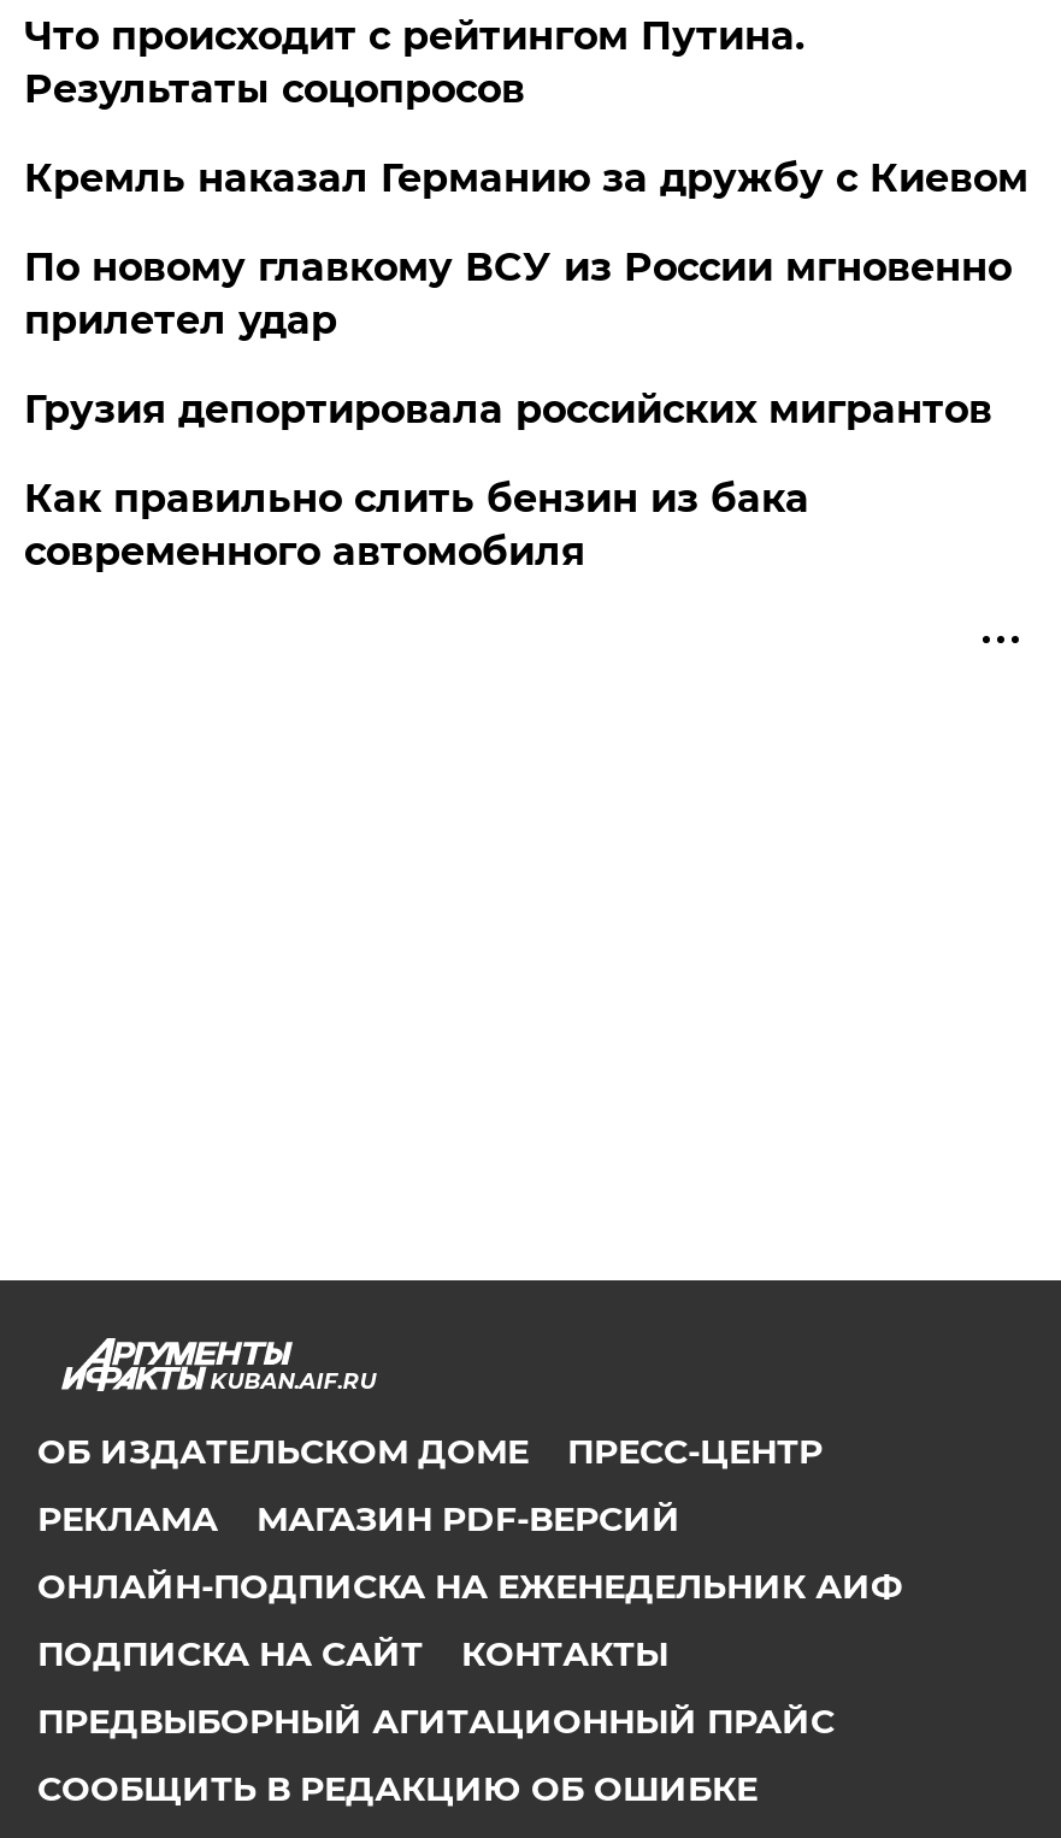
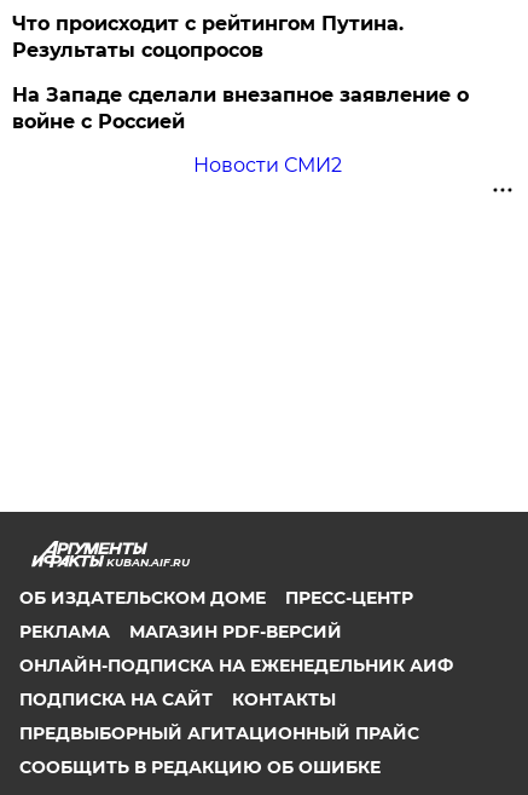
- Кремль наказал Германию за дружбу с Киевом
- По новому главкому ВСУ из России мгновенно
- прилетел удар
- Грузия депортировала российских мигрантов
- Как правильно слить бензин из бака
- современного автомобиля
+ На Западе сделали внезапное заявление о
+ войне с Россией
+ Новости СМИ2
